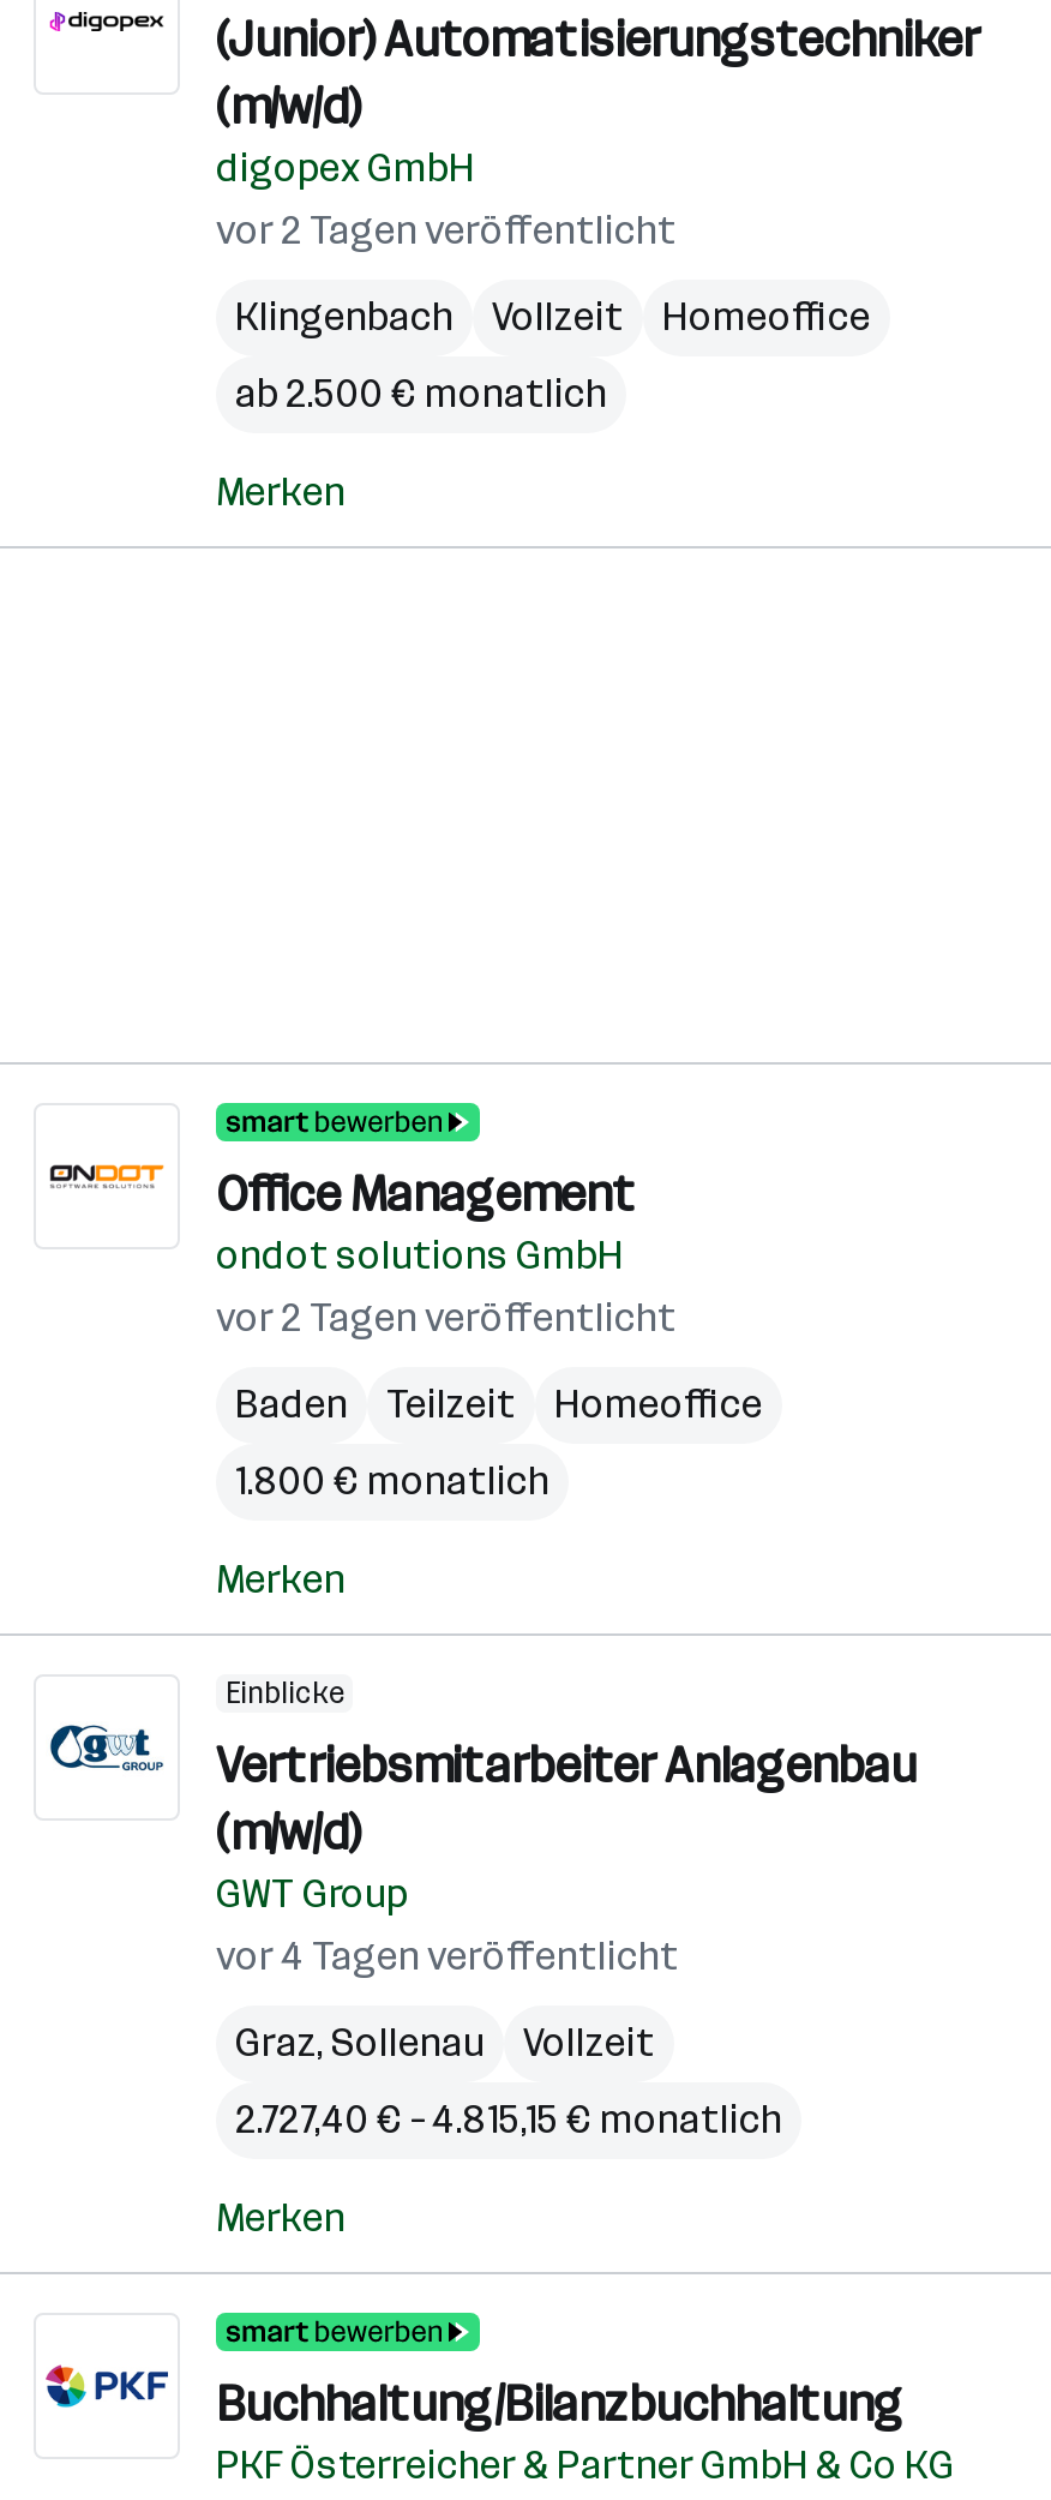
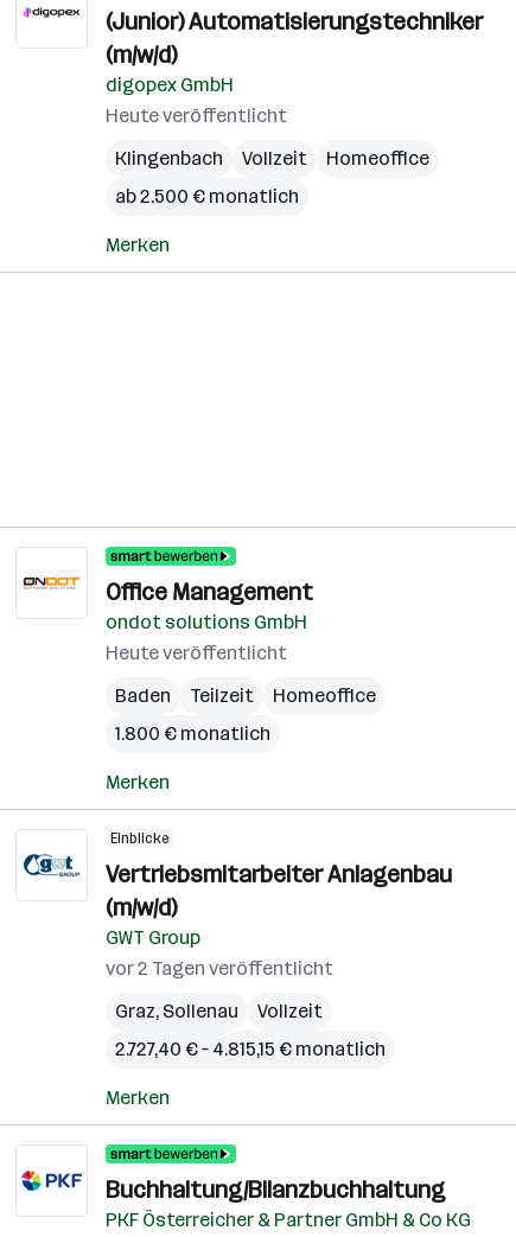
- vor 2 Tagen veröffentlicht
+ Heute veröffentlicht

- vor 2 Tagen veröffentlicht
+ Heute veröffentlicht

- vor 4 Tagen veröffentlicht
+ vor 2 Tagen veröffentlicht
